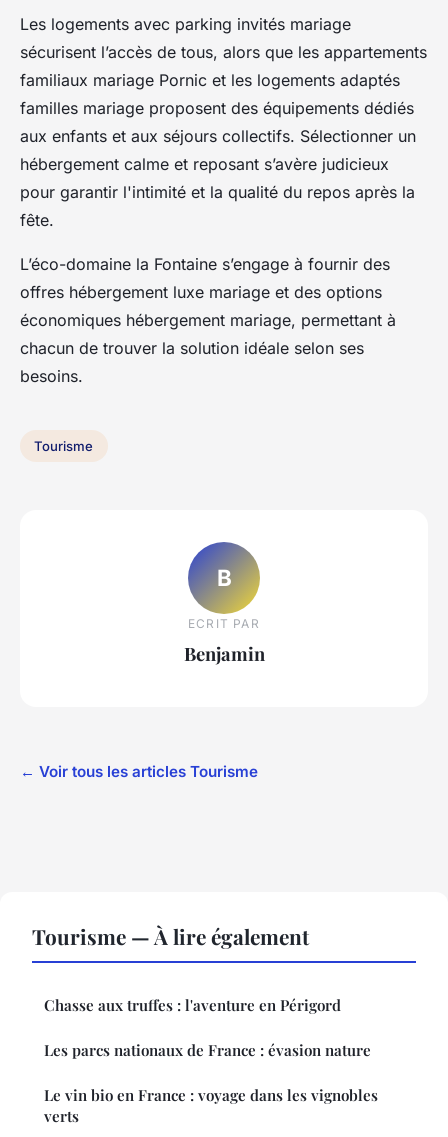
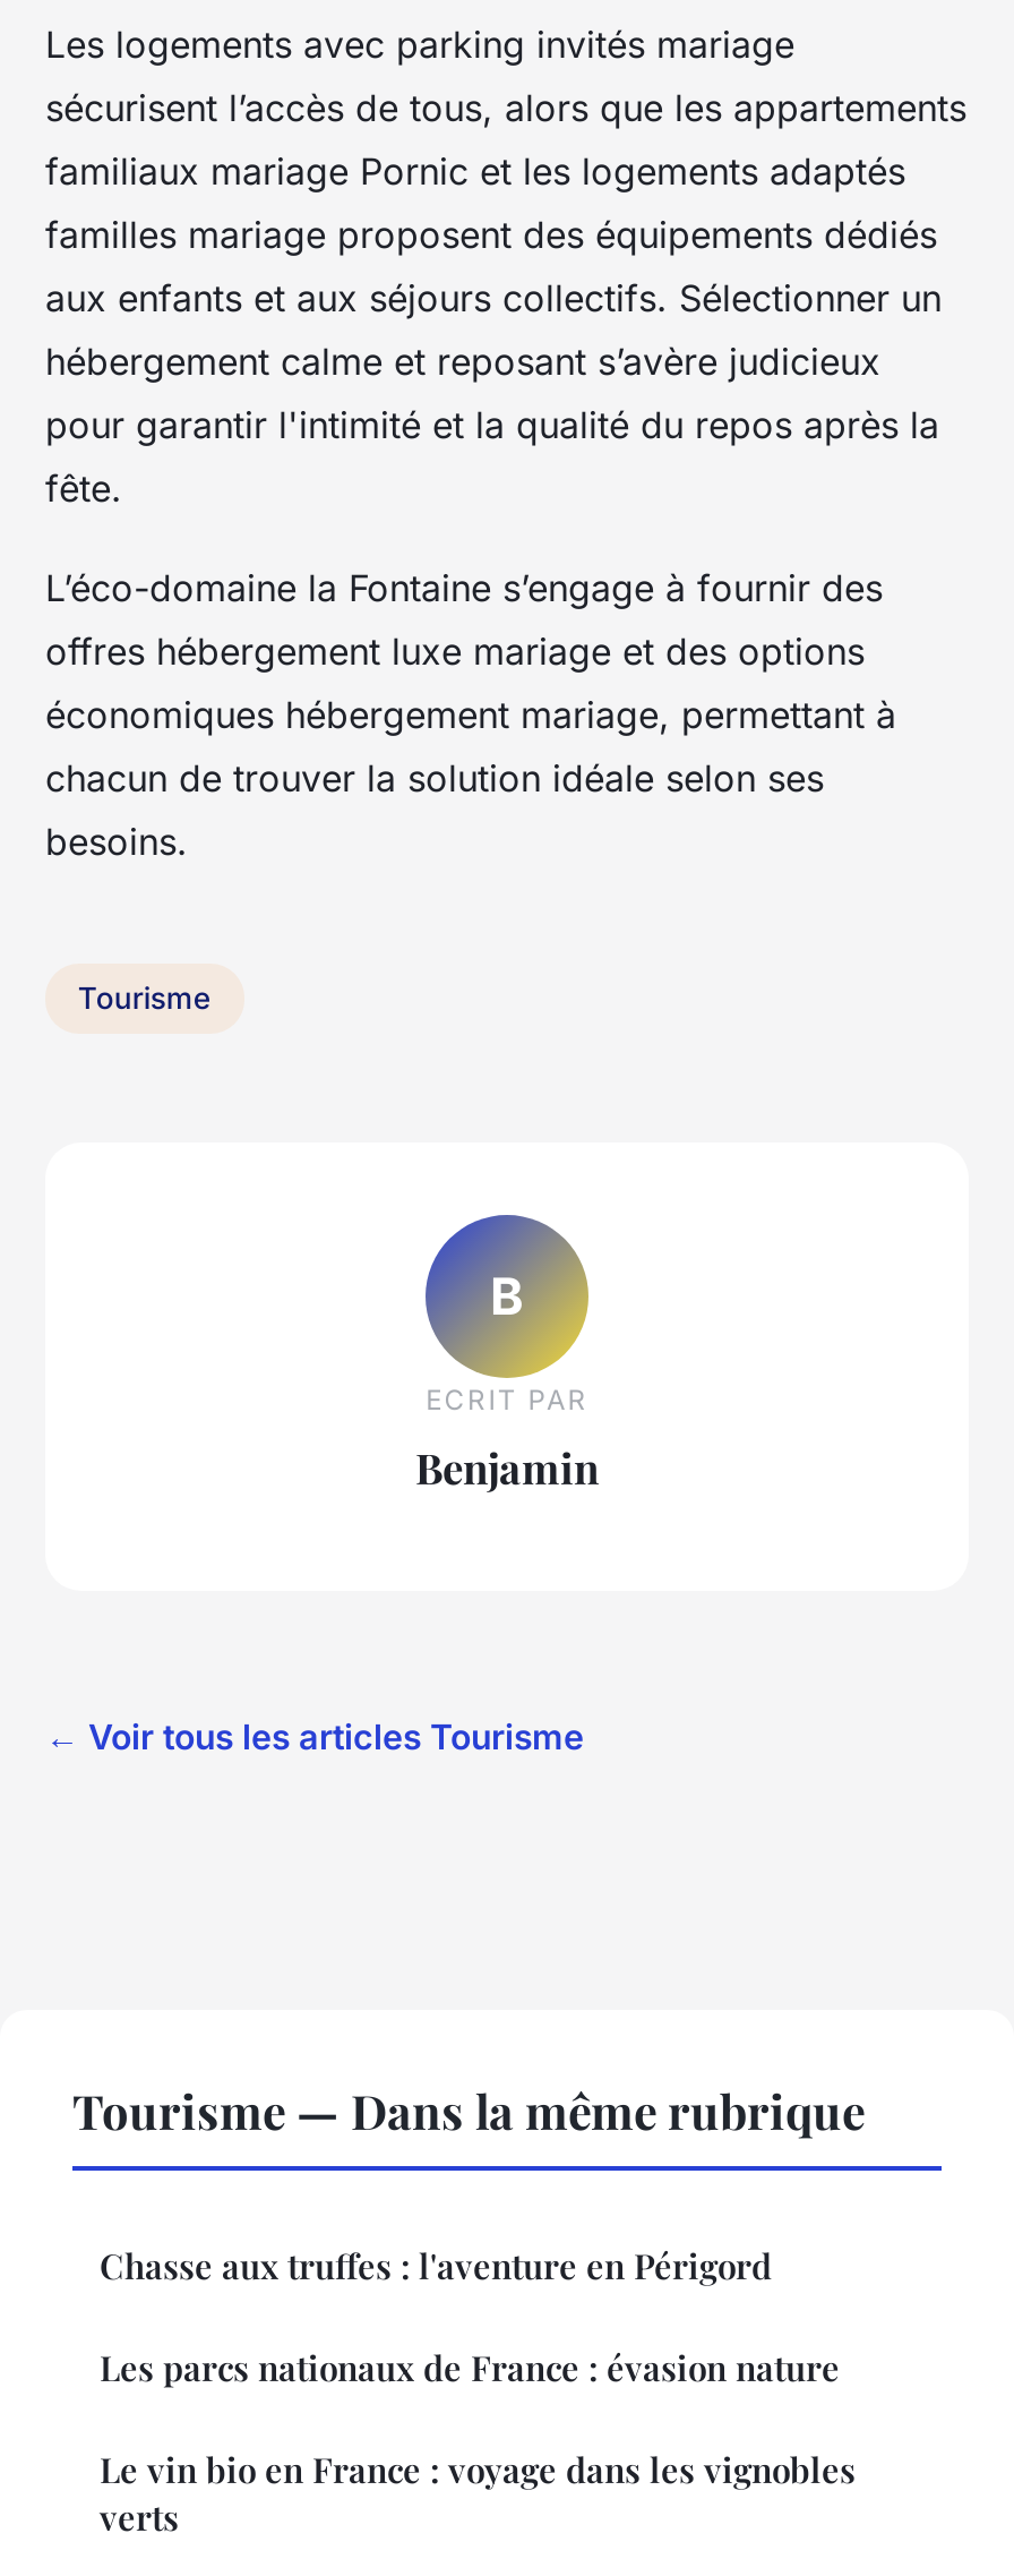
- Tourisme — À lire également
+ Tourisme — Dans la même rubrique
